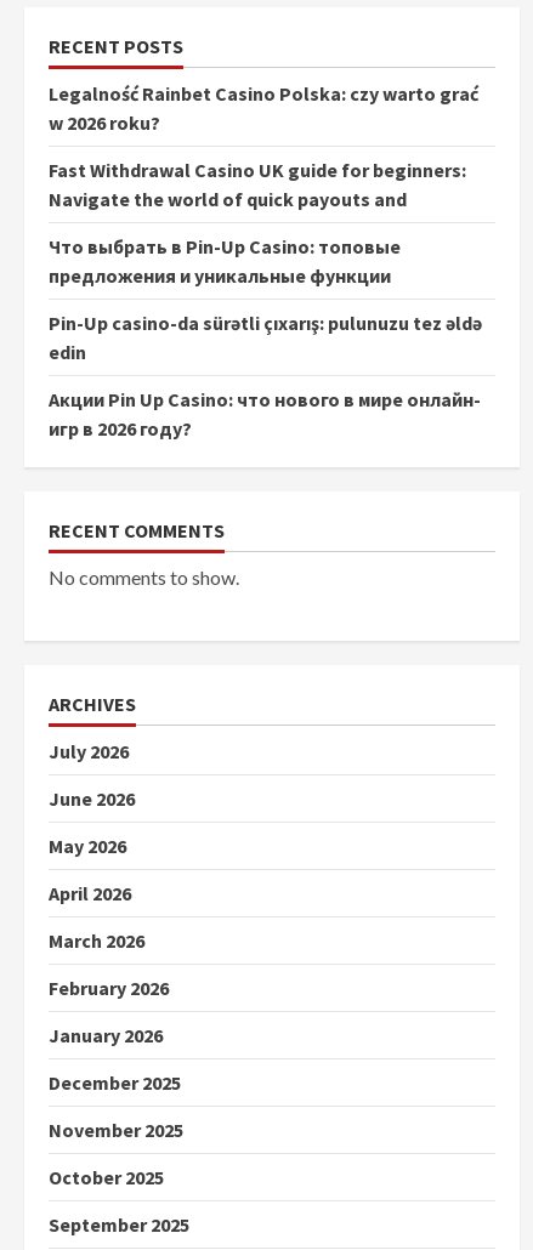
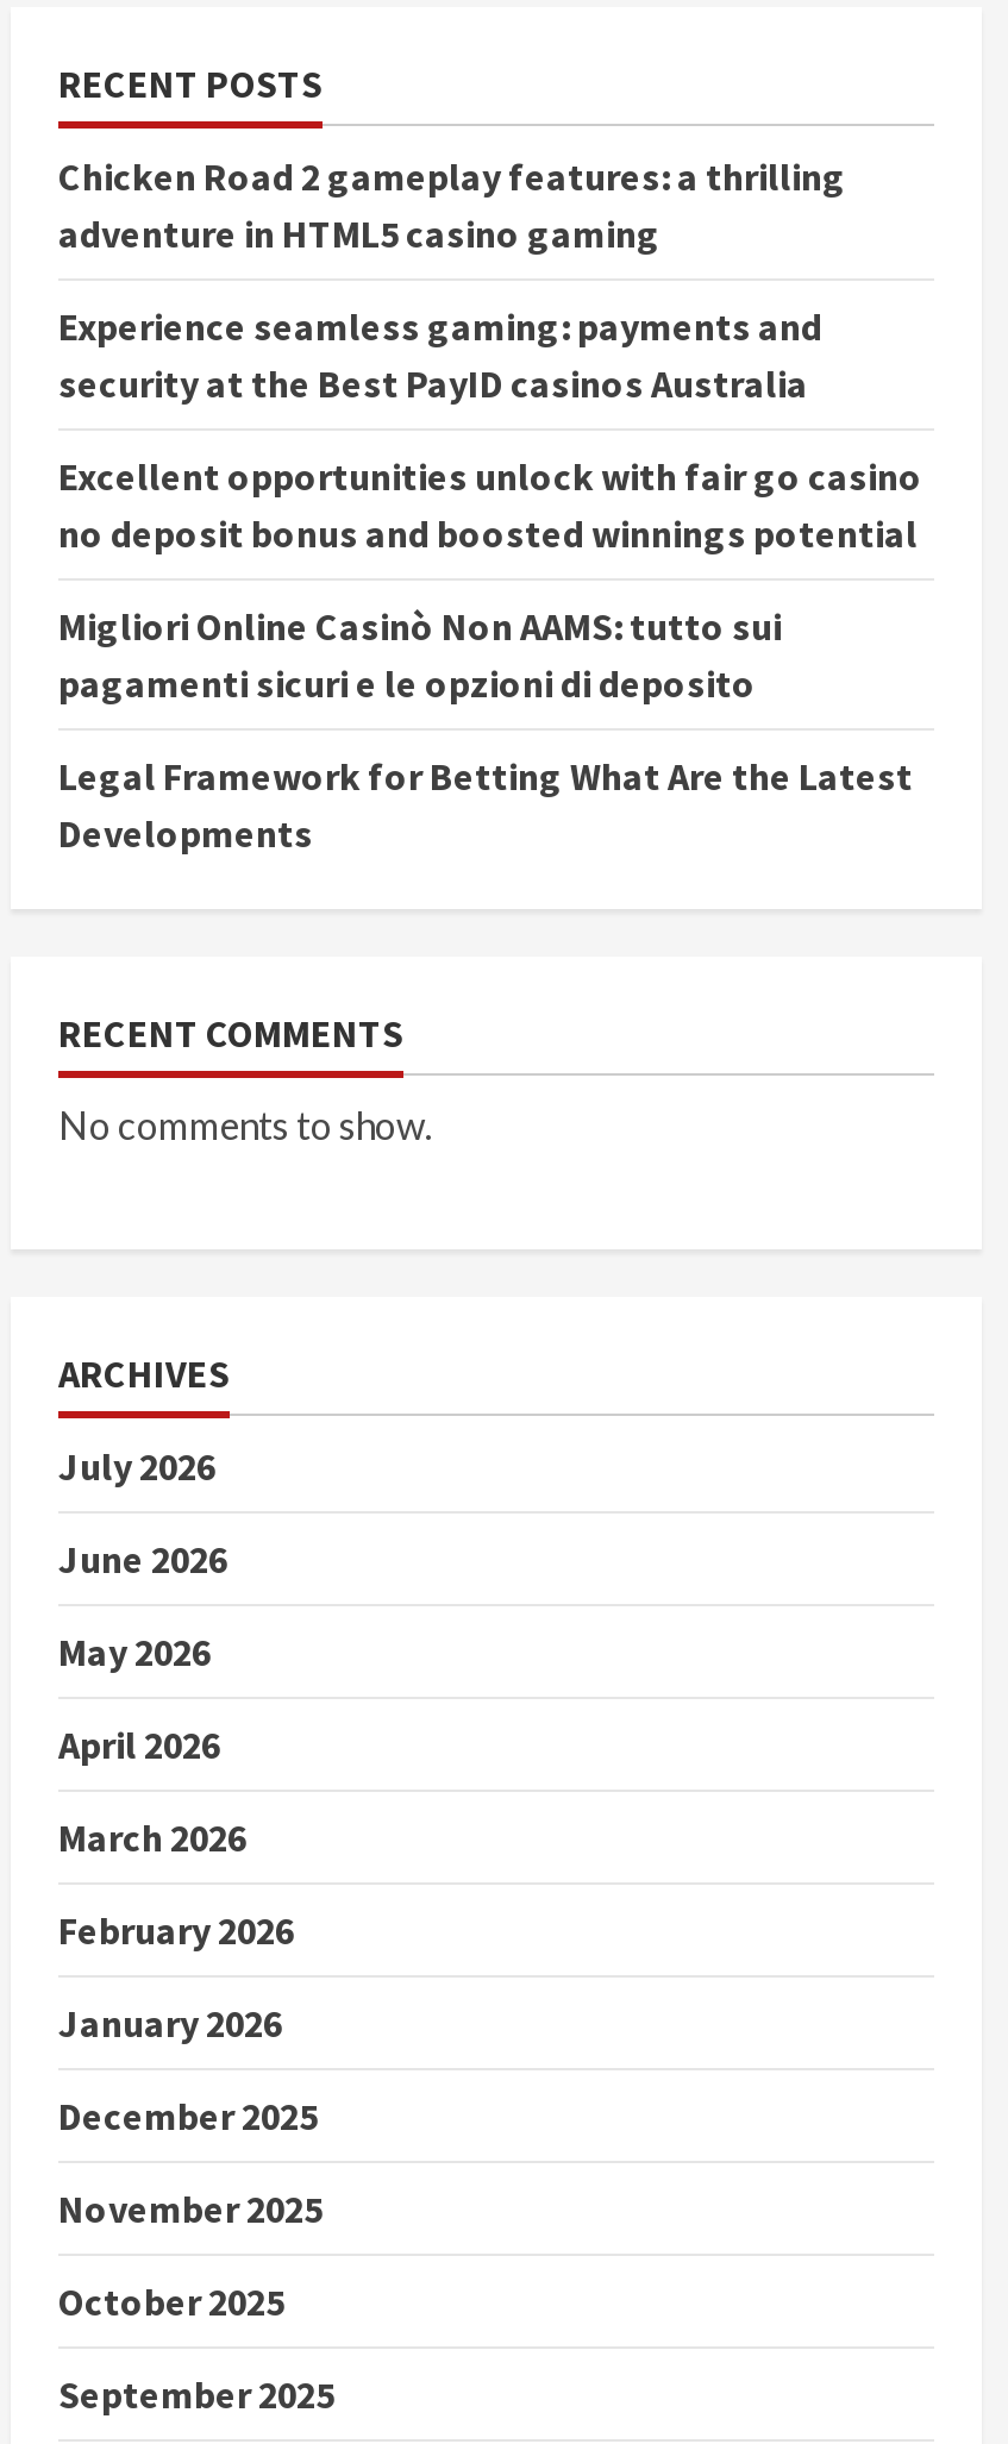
- Legalność Rainbet Casino Polska: czy warto grać
- w 2026 roku?
+ Chicken Road 2 gameplay features: a thrilling
+ adventure in HTML5 casino gaming

- Fast Withdrawal Casino UK guide for beginners:
- Navigate the world of quick payouts and
+ Experience seamless gaming: payments and
+ security at the Best PayID casinos Australia

- Что выбрать в Pin-Up Casino: топовые
- предложения и уникальные функции
+ Excellent opportunities unlock with fair go casino
+ no deposit bonus and boosted winnings potential

- Pin-Up casino-da sürətli çıxarış: pulunuzu tez əldə
- edin
+ Migliori Online Casinò Non AAMS: tutto sui
+ pagamenti sicuri e le opzioni di deposito

- Акции Pin Up Casino: что нового в мире онлайн-
- игр в 2026 году?
+ Legal Framework for Betting What Are the Latest
+ Developments
